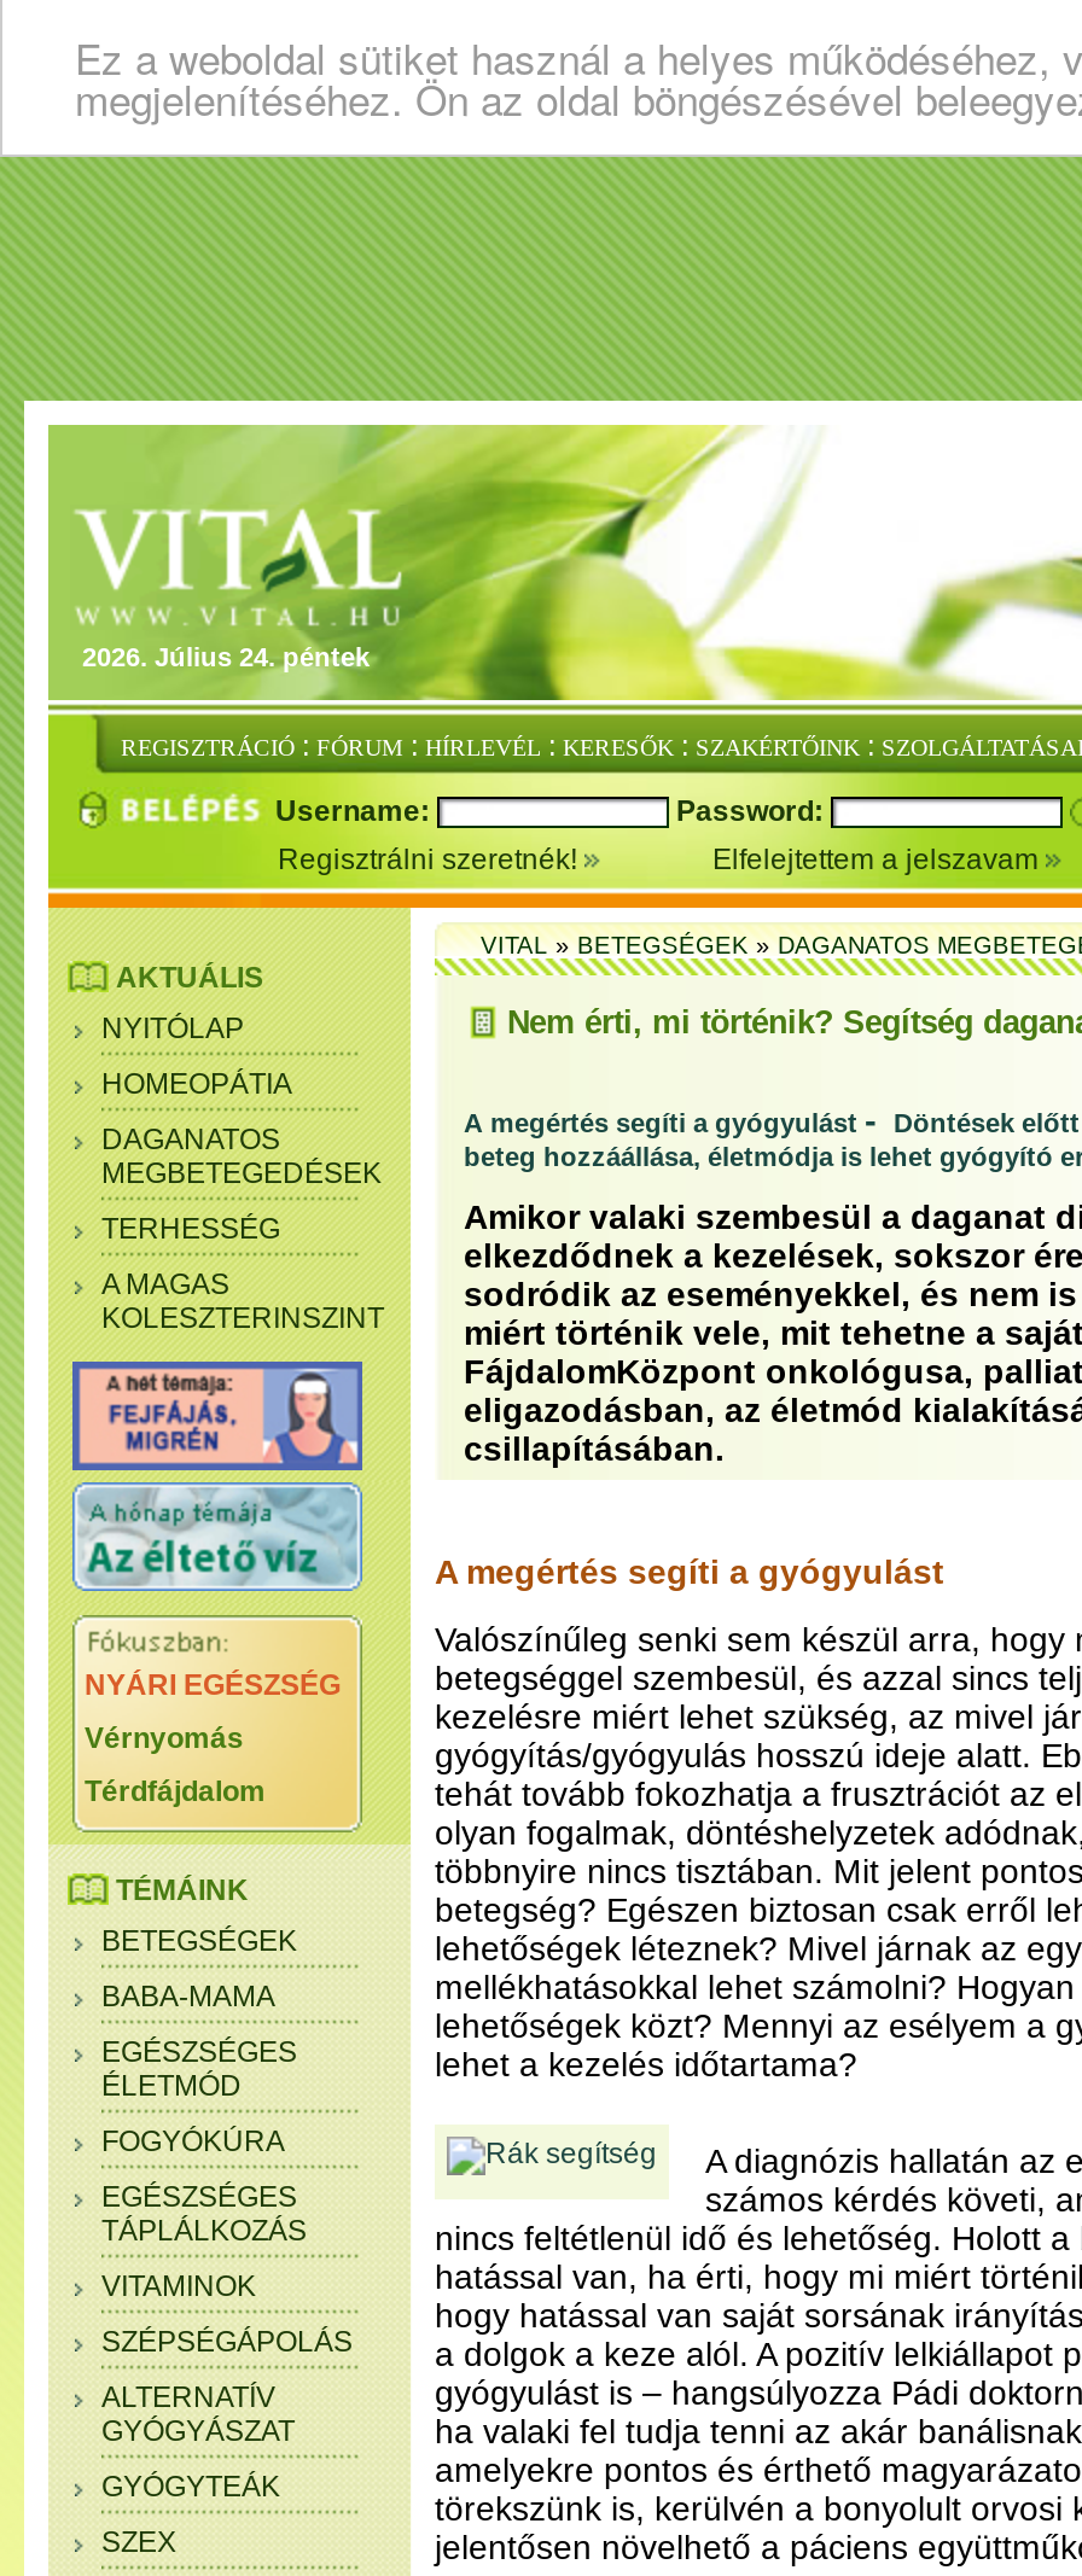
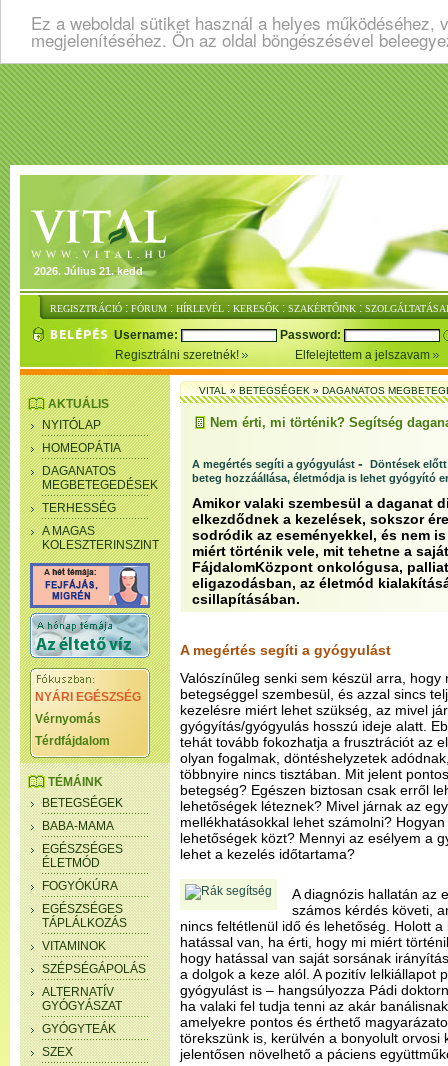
- 2026. Július 24. péntek
+ 2026. Július 21. kedd
